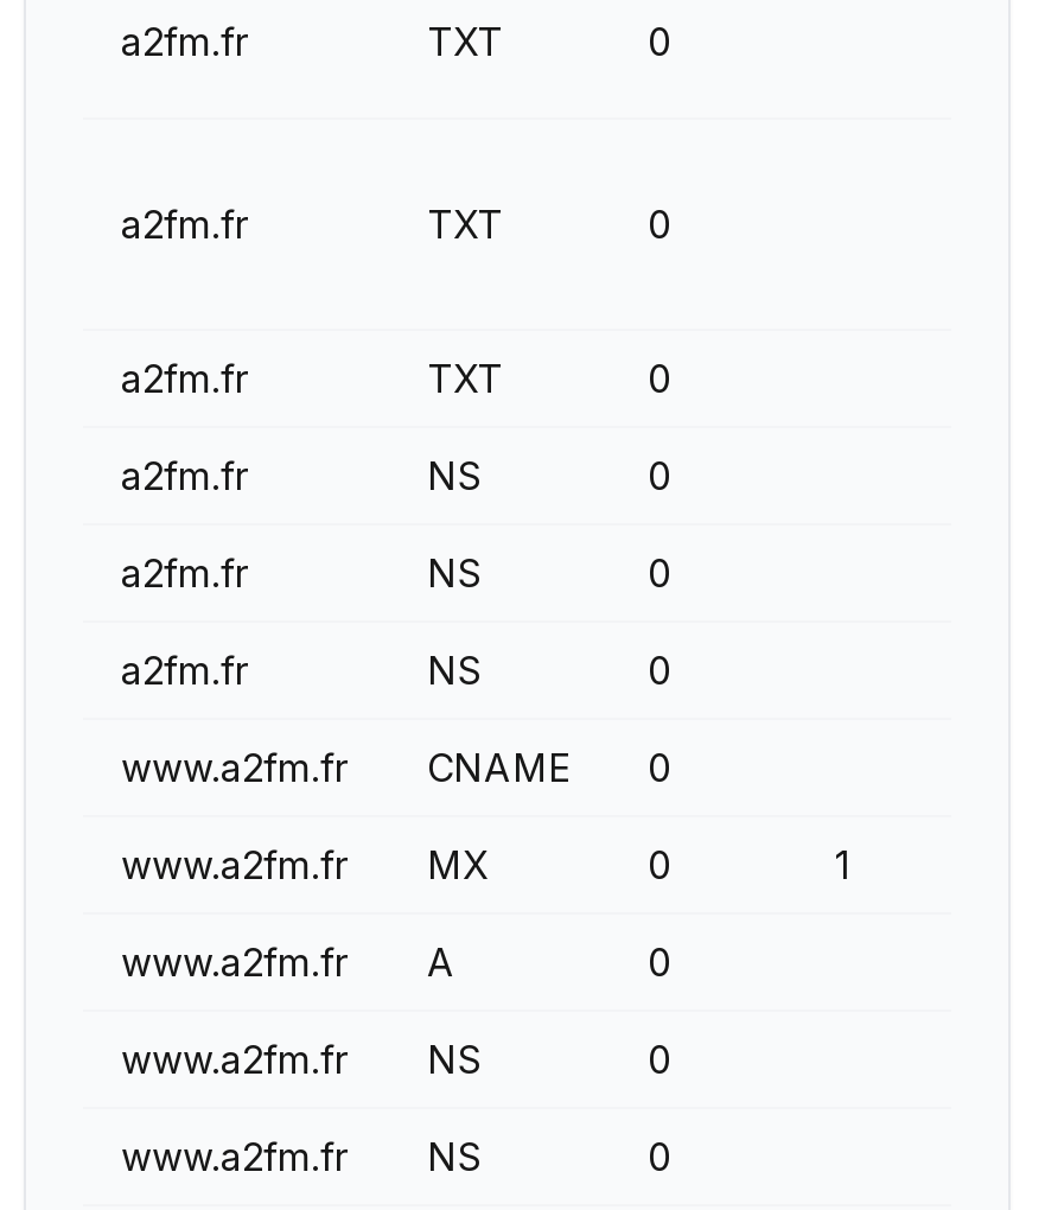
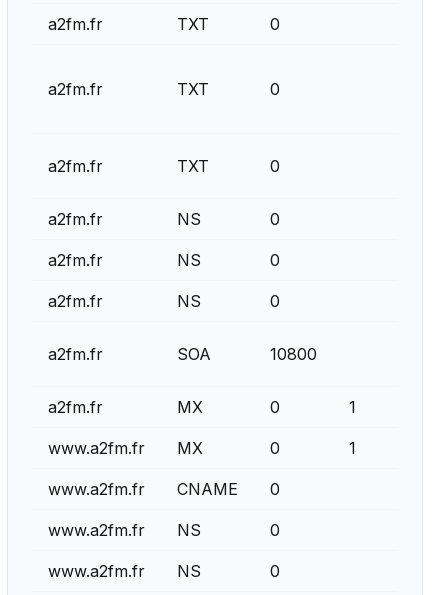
- www.a2fm.fr
- CNAME
+ a2fm.fr
+ SOA
+ 10800
+ a2fm.fr
+ MX

+ 1

- A
+ CNAME
